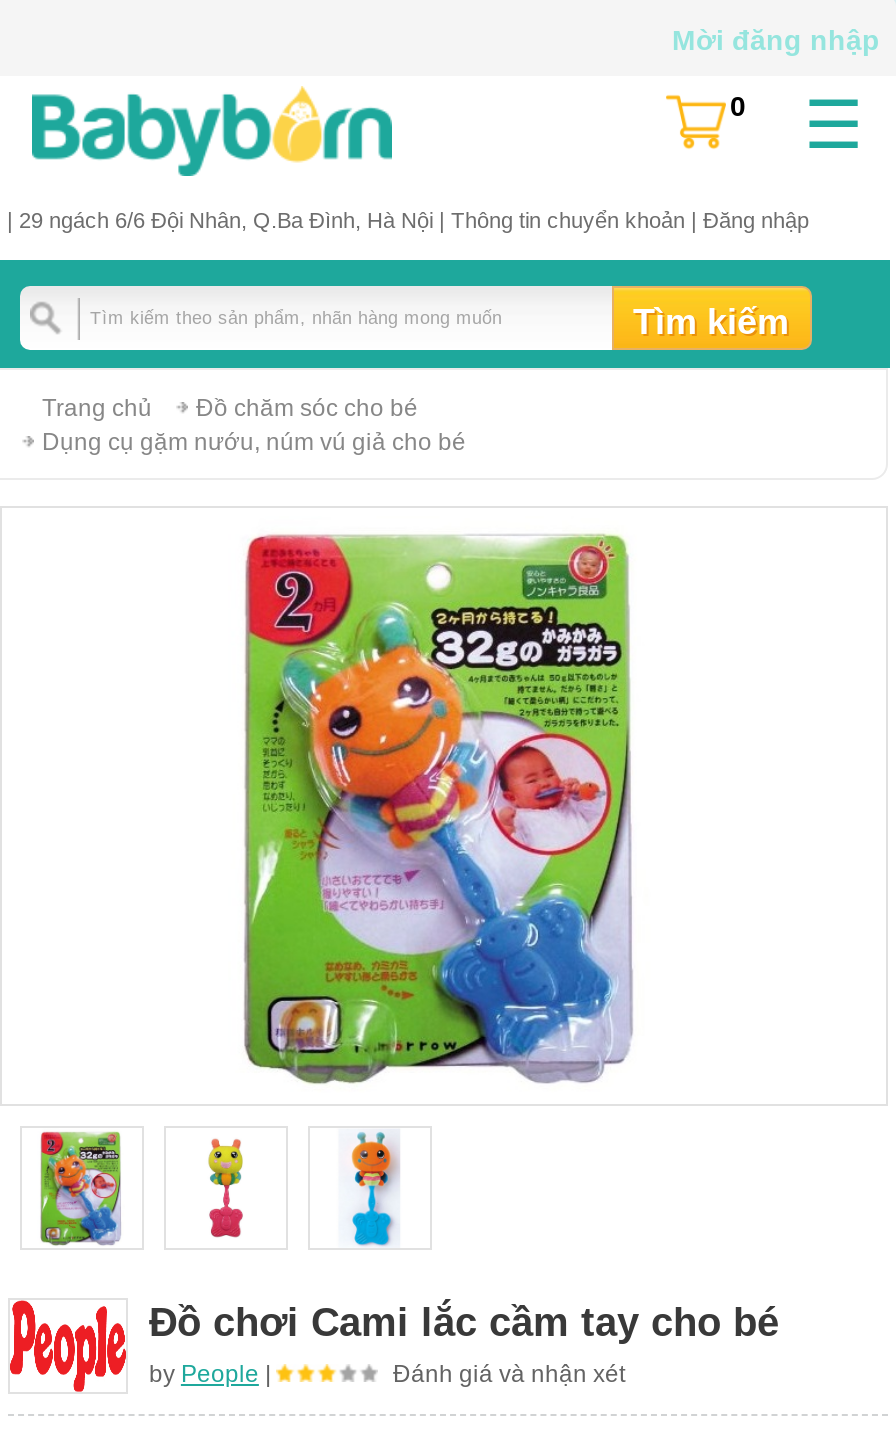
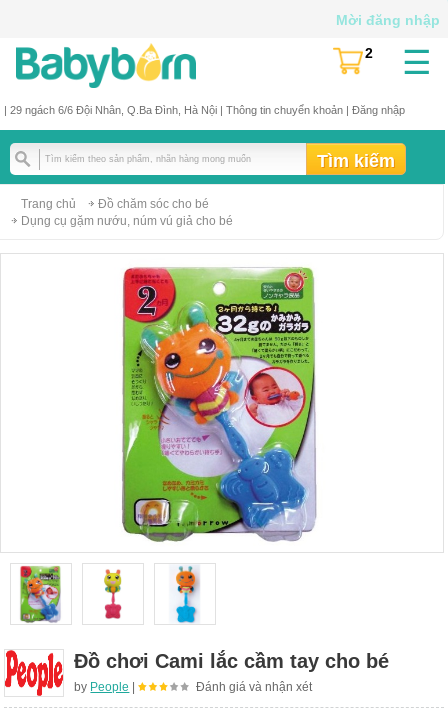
- 0
+ 2
